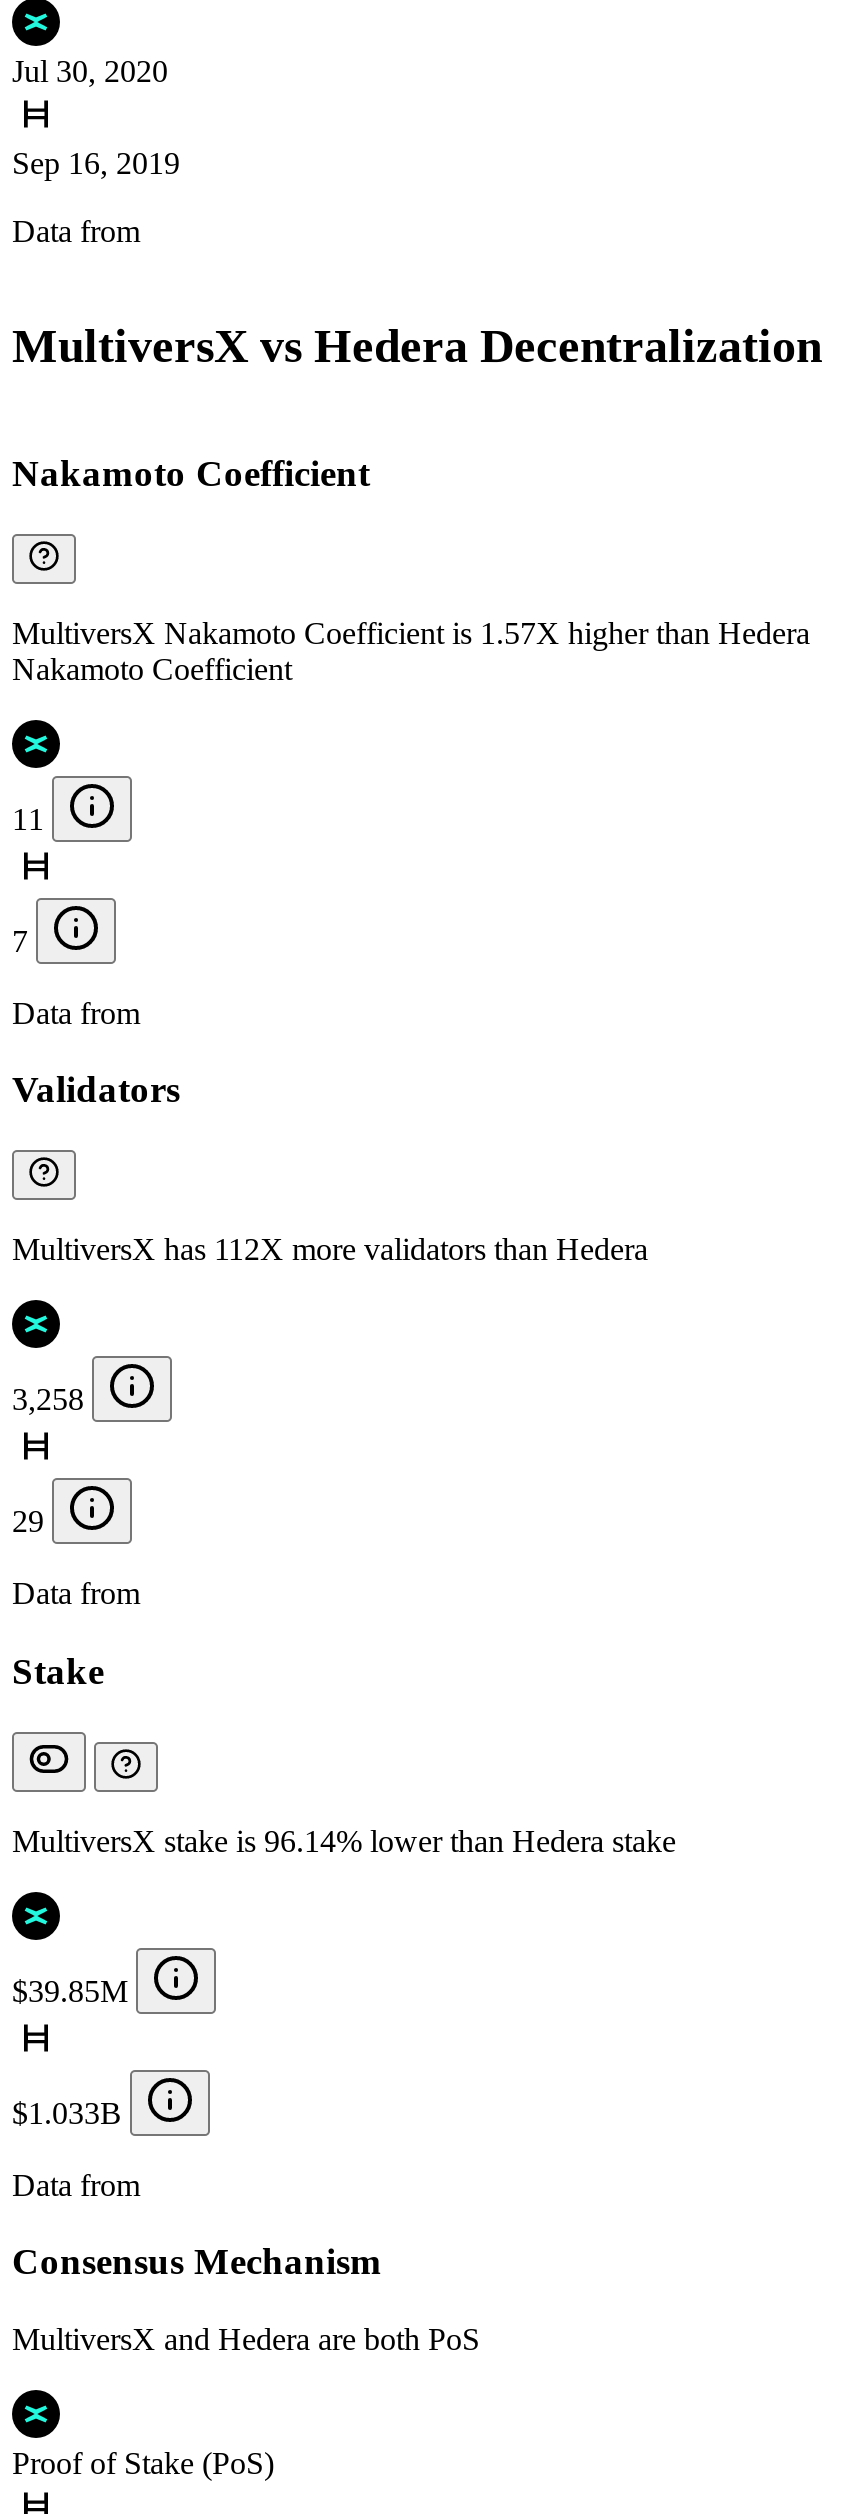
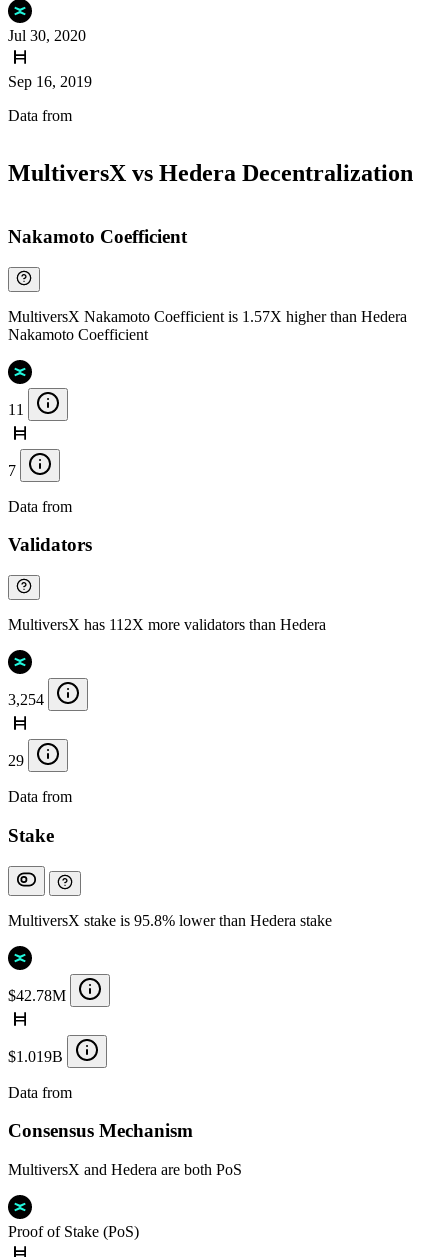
- 3,258
+ 3,254

- MultiversX stake is 96.14% lower than Hedera stake
+ MultiversX stake is 95.8% lower than Hedera stake

- $39.85M
+ $42.78M

- $1.033B
+ $1.019B
